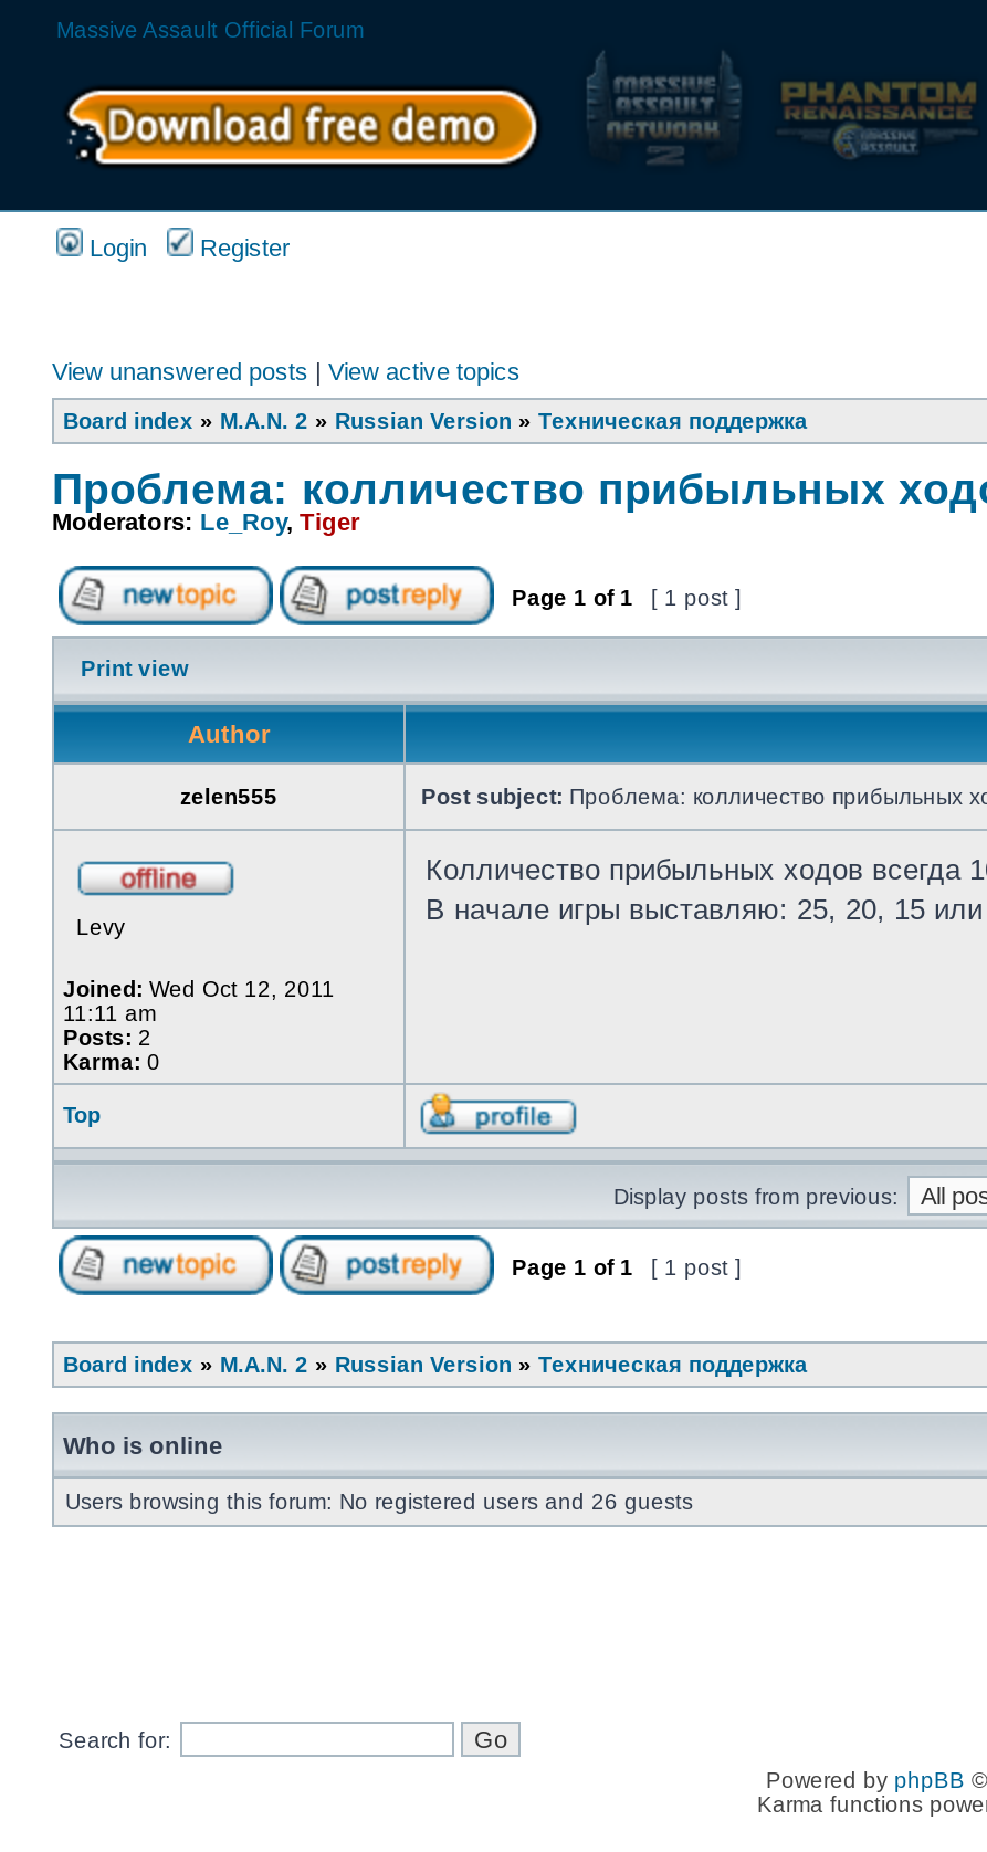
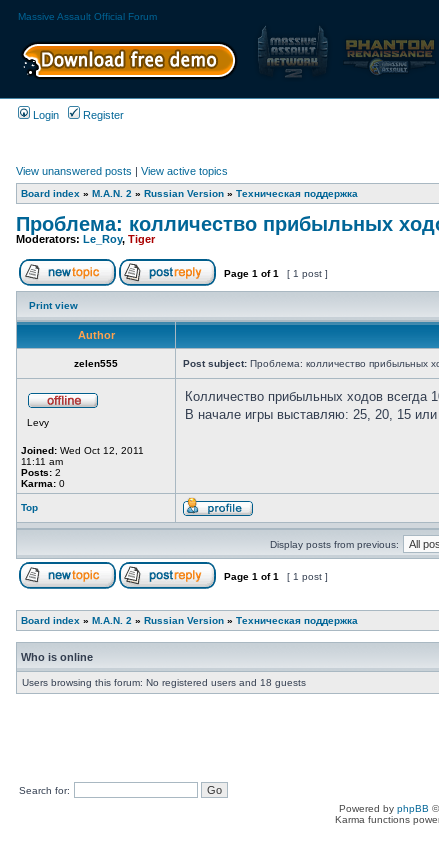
- Users browsing this forum: No registered users and 26 guests
+ Users browsing this forum: No registered users and 18 guests
